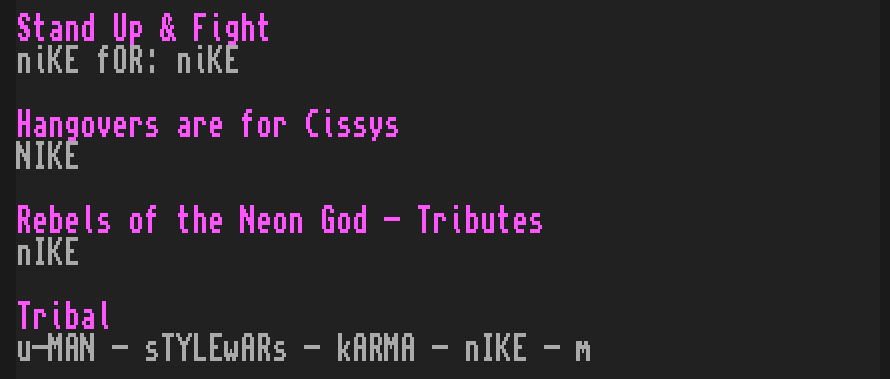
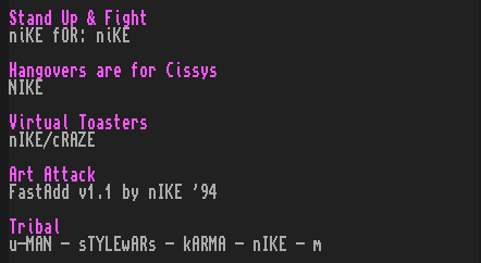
- Rebels of the Neon God - Tributes
- nIKE
+ Virtual Toasters
+ nIKE/cRAZE
+ Art Attack
+ FastAdd v1.1 by nIKE '94
